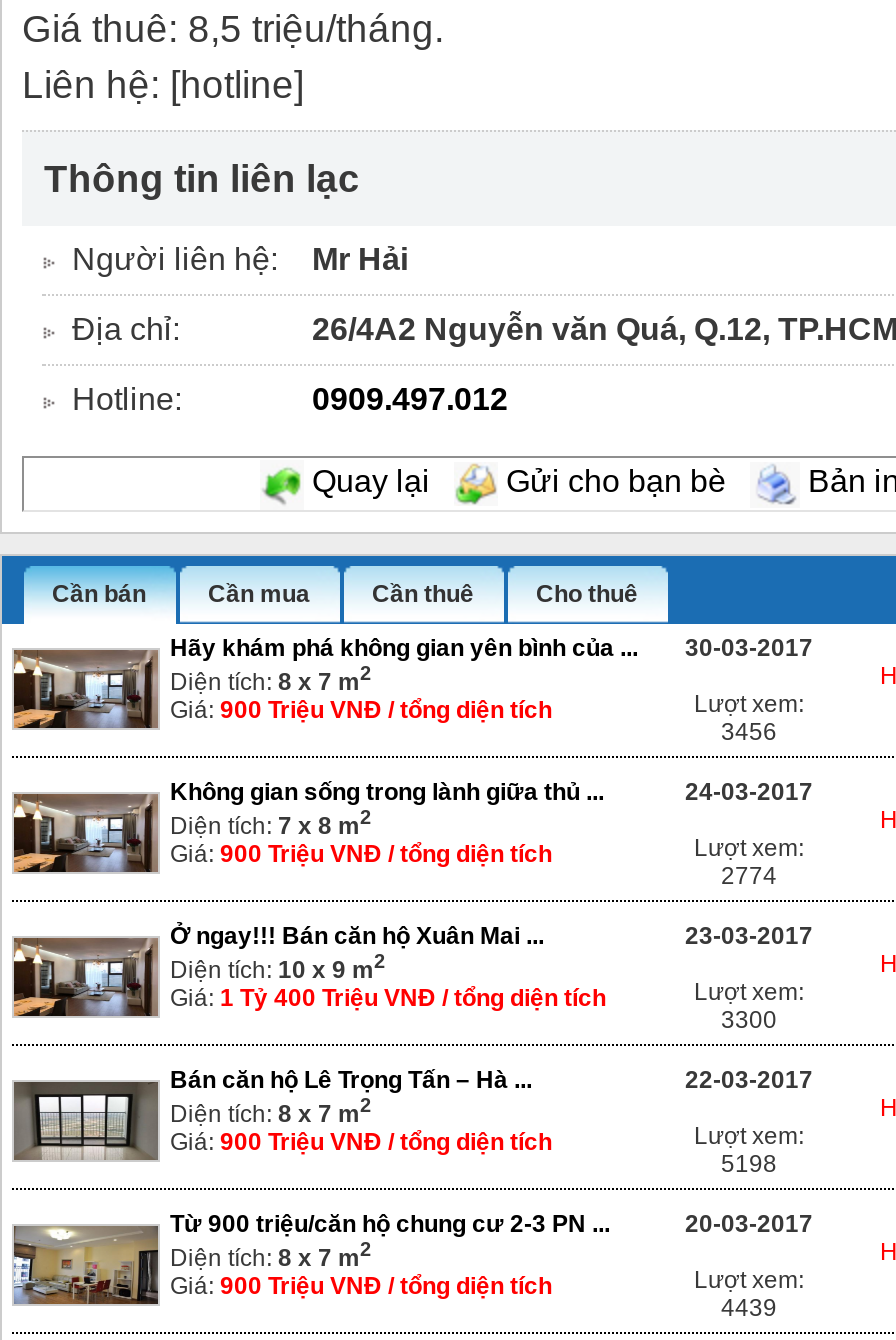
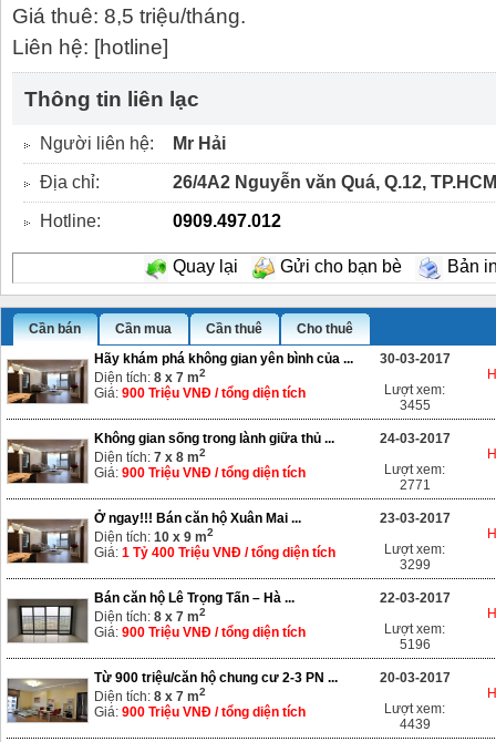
- 3456
+ 3455

- 2774
+ 2771

- 3300
+ 3299

- 5198
+ 5196
